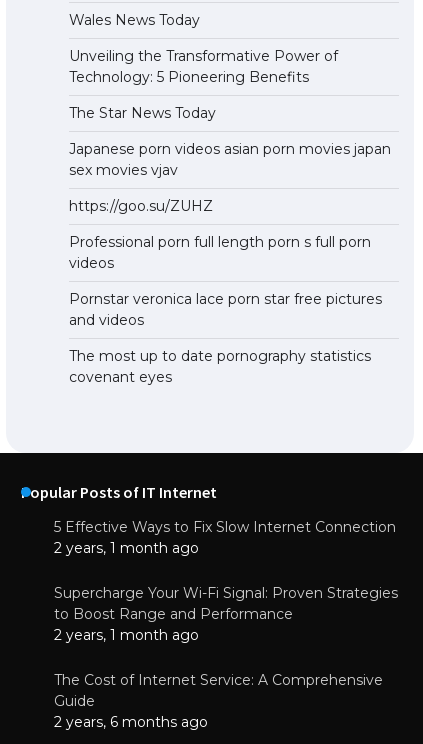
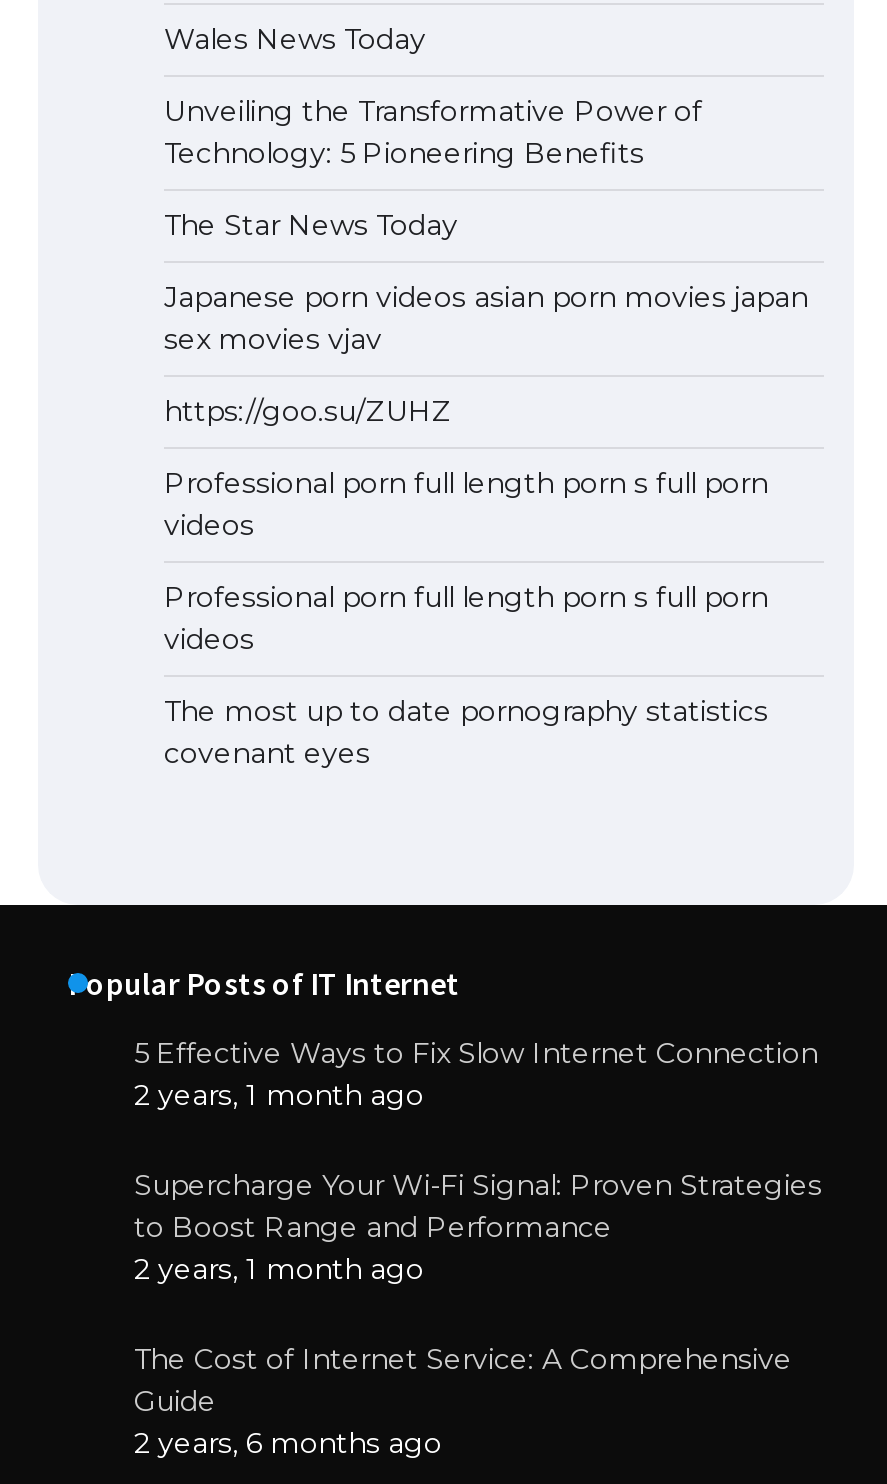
- Pornstar veronica lace porn star free pictures
- and videos
+ Professional porn full length porn s full porn
+ videos
